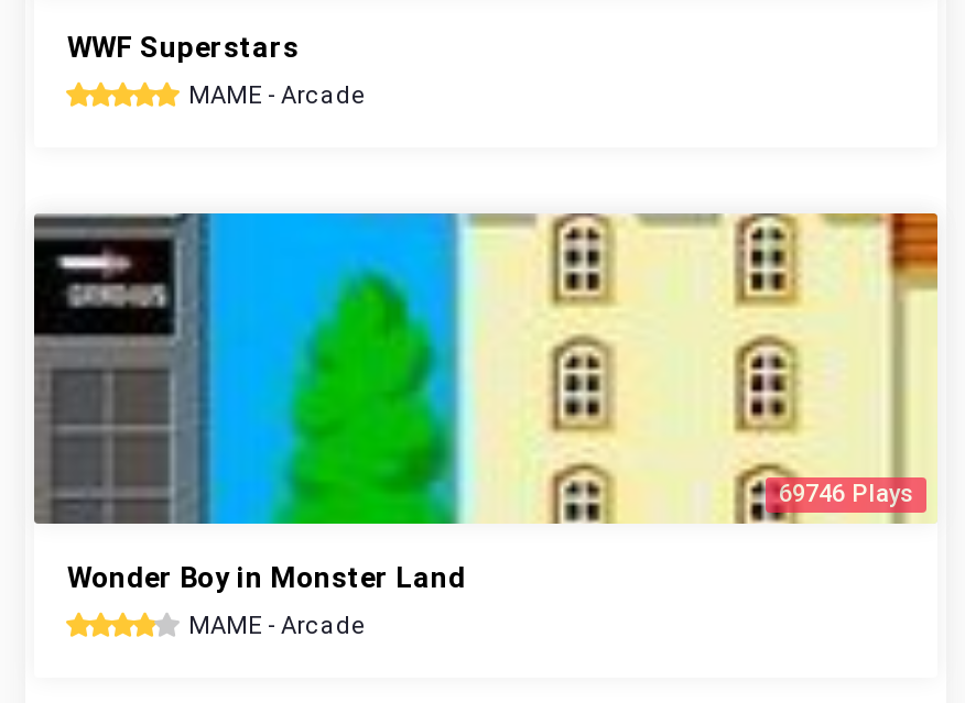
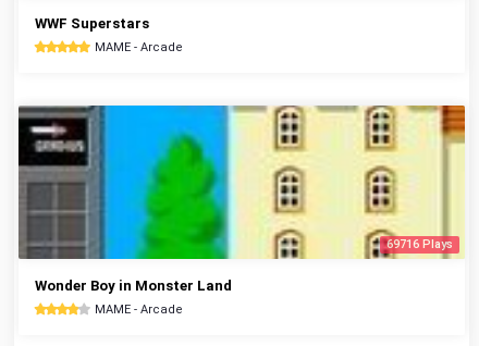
- 69746 Plays
+ 69716 Plays
